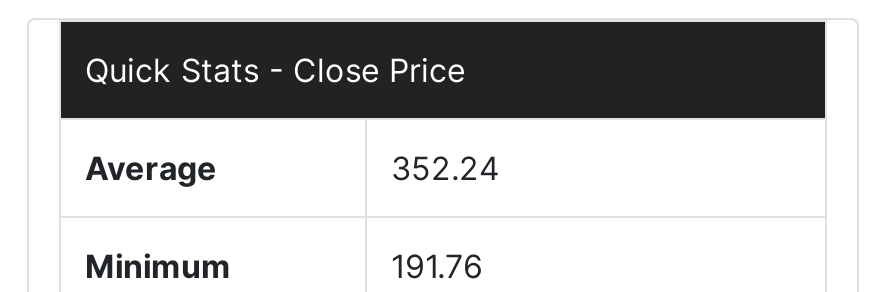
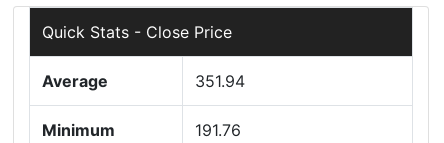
- 352.24
+ 351.94
